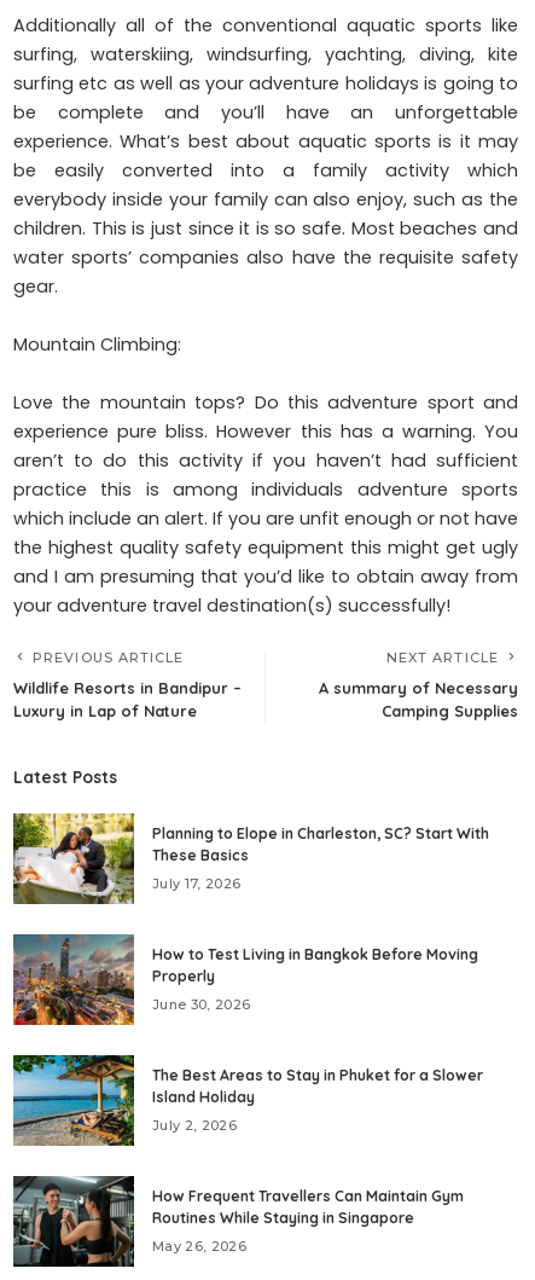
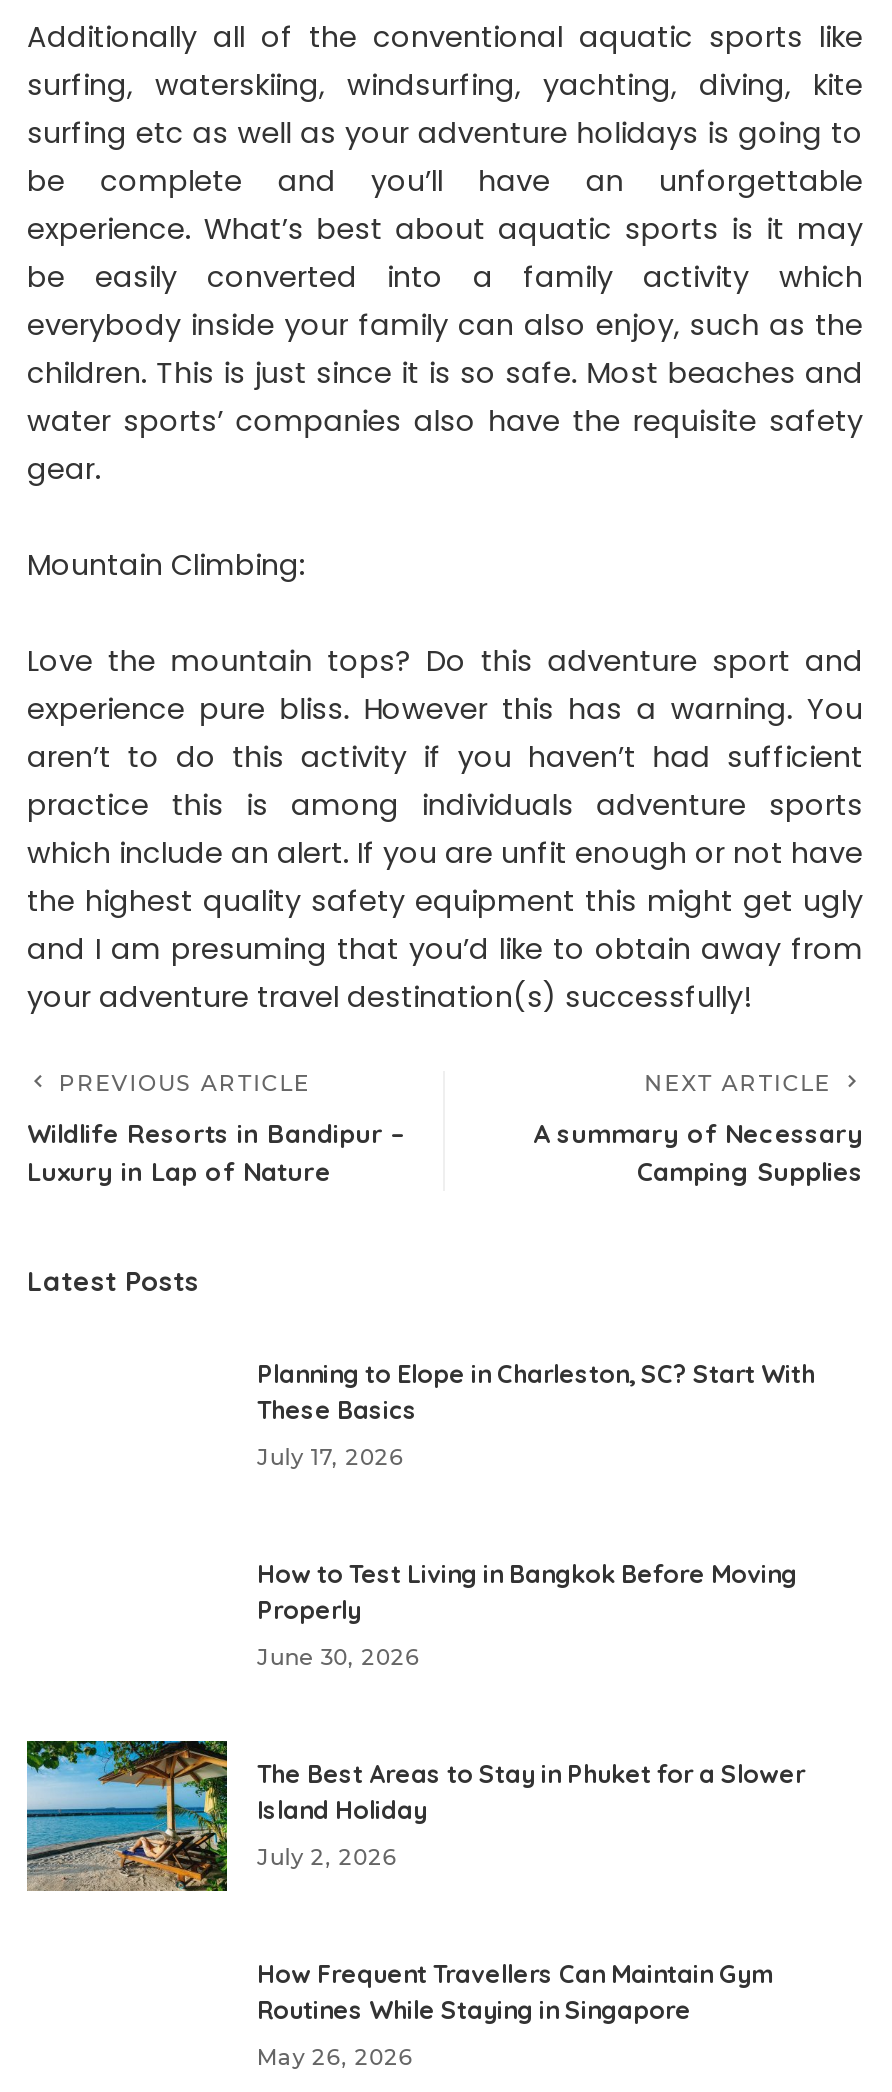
- [image]

- [image]

- [image]
